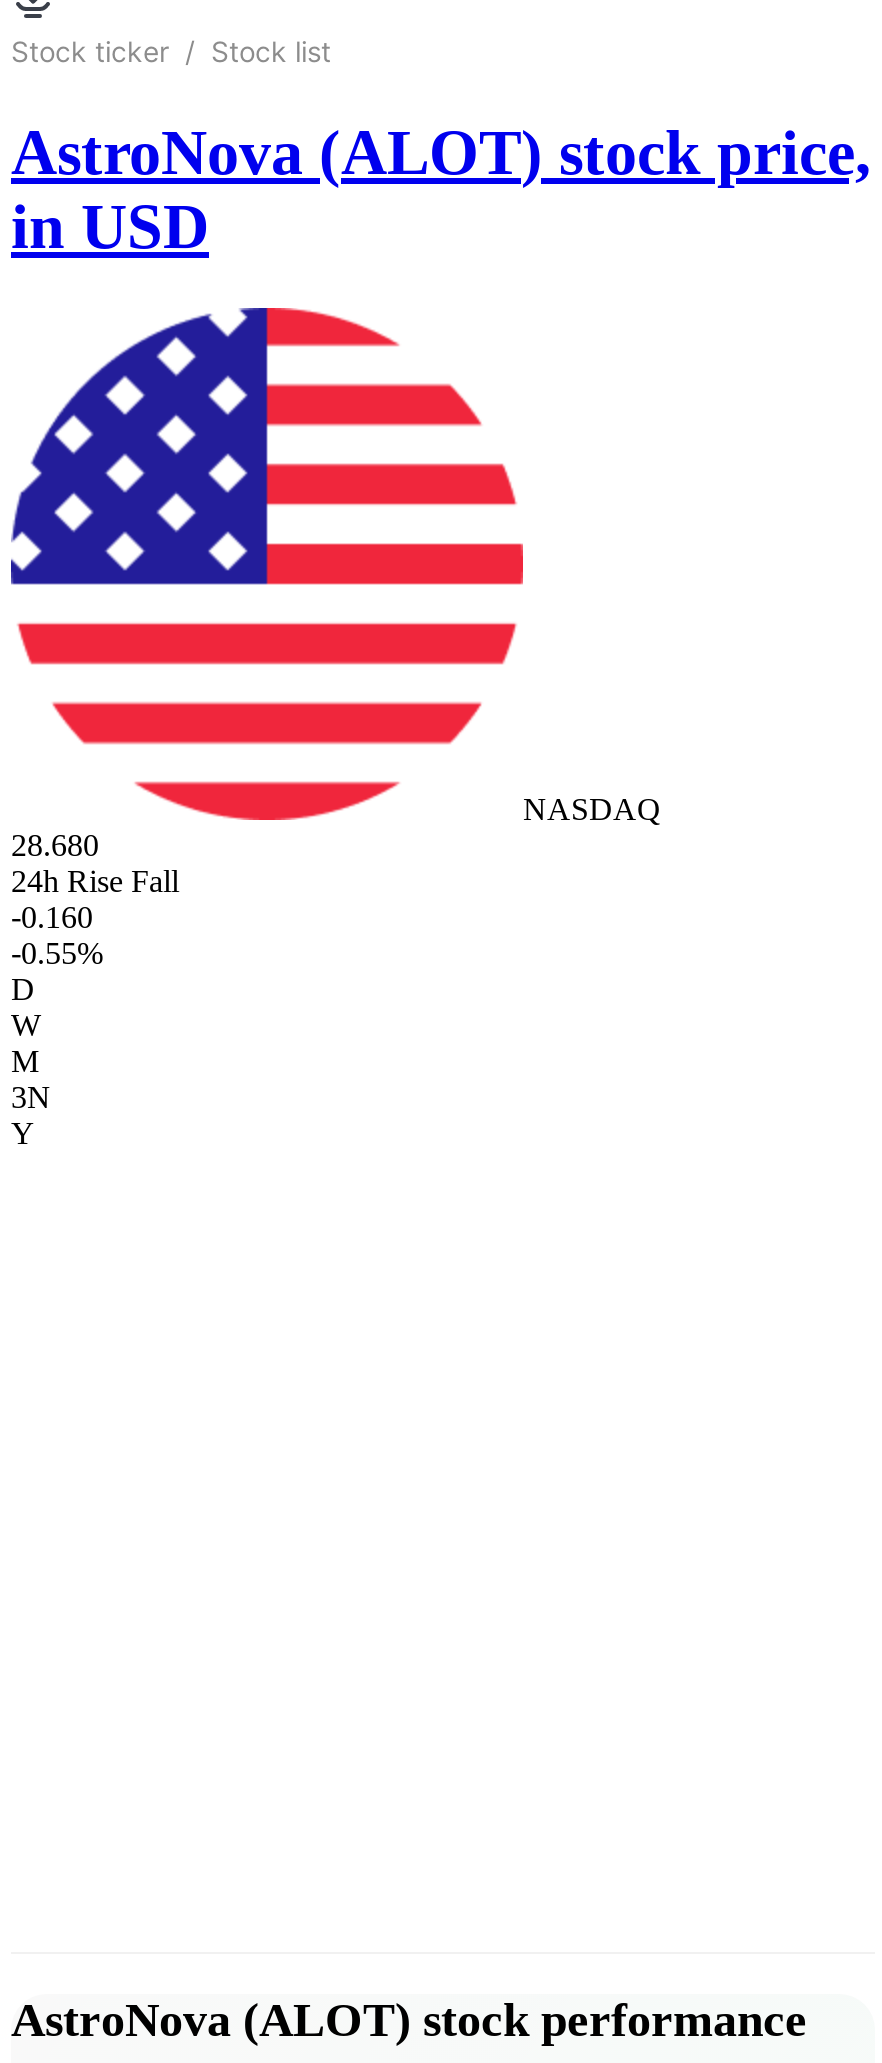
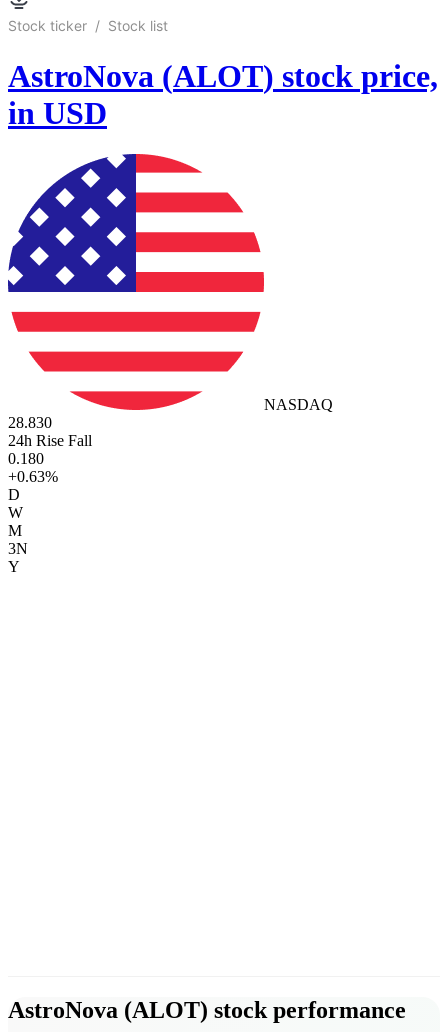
- 28.680
+ 28.830

- -0.160
+ 0.180

- -0.55%
+ +0.63%
